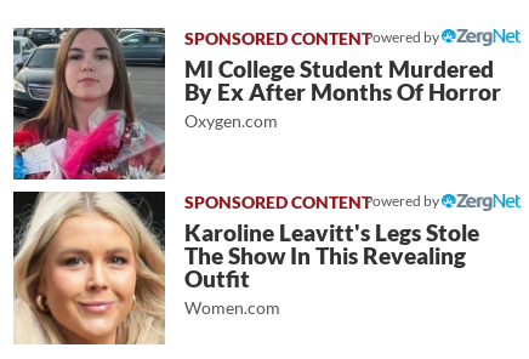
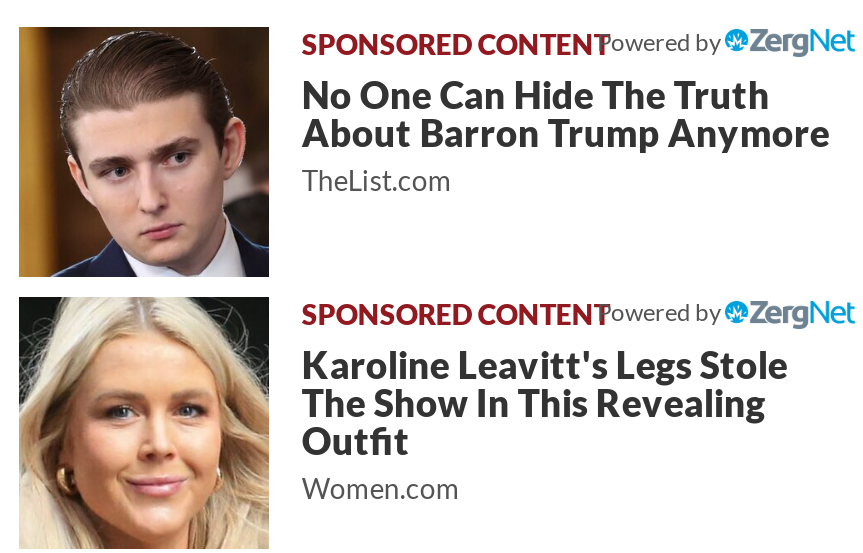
- [image]
- MI College Student Murdered
- By Ex After Months Of Horror
- Oxygen.com
+ [image]
+ No One Can Hide The Truth
+ About Barron Trump Anymore
+ TheList.com
